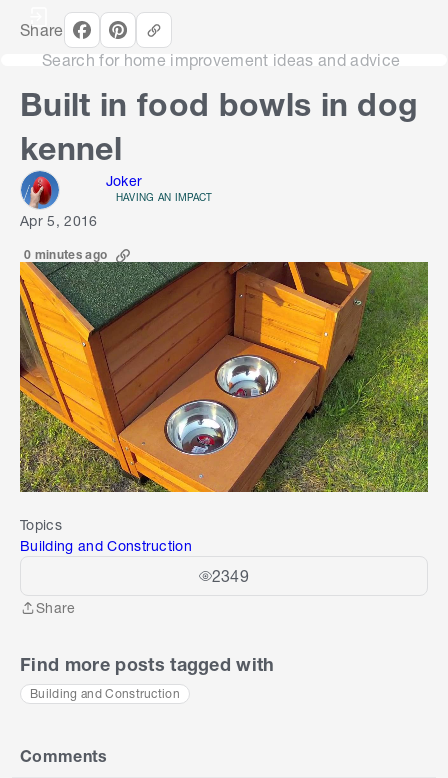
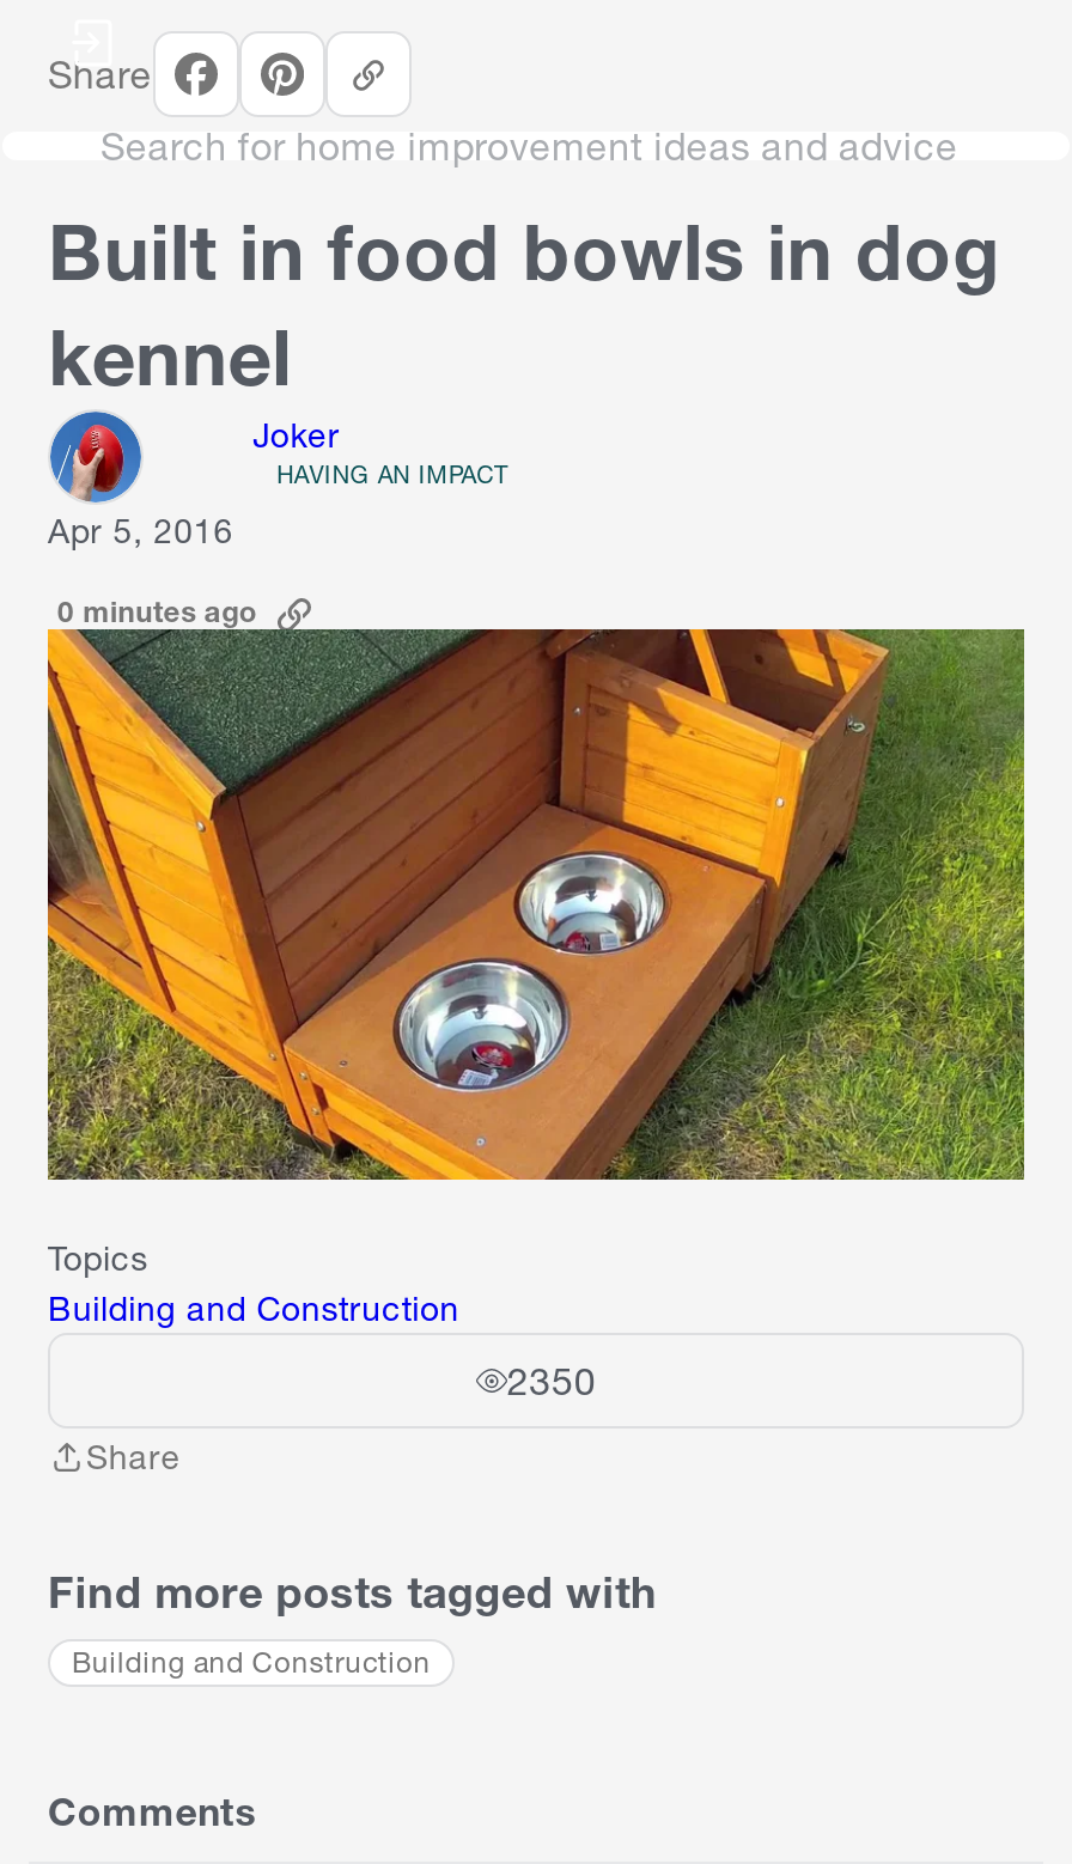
- 2349
+ 2350
